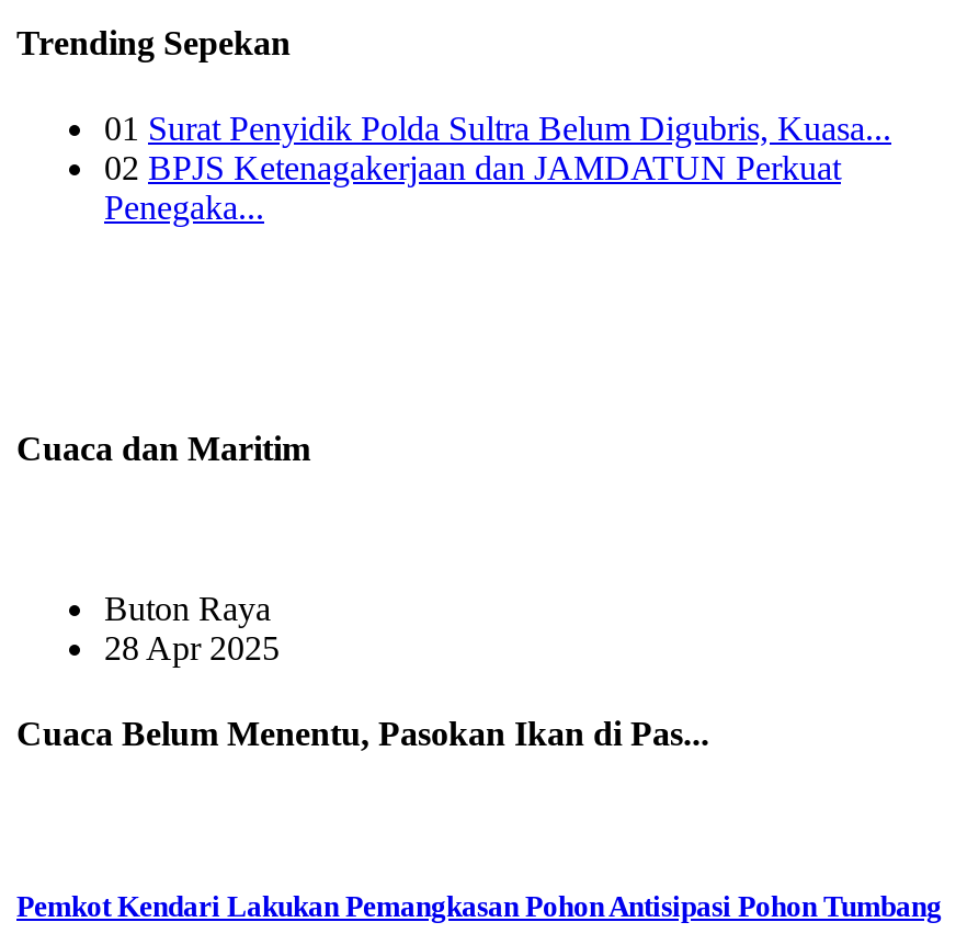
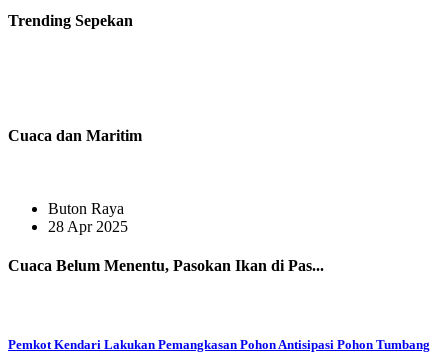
- 01 Surat Penyidik Polda Sultra Belum Digubris, Kuasa...
- 02 BPJS Ketenagakerjaan dan JAMDATUN Perkuat
- Penegaka...
